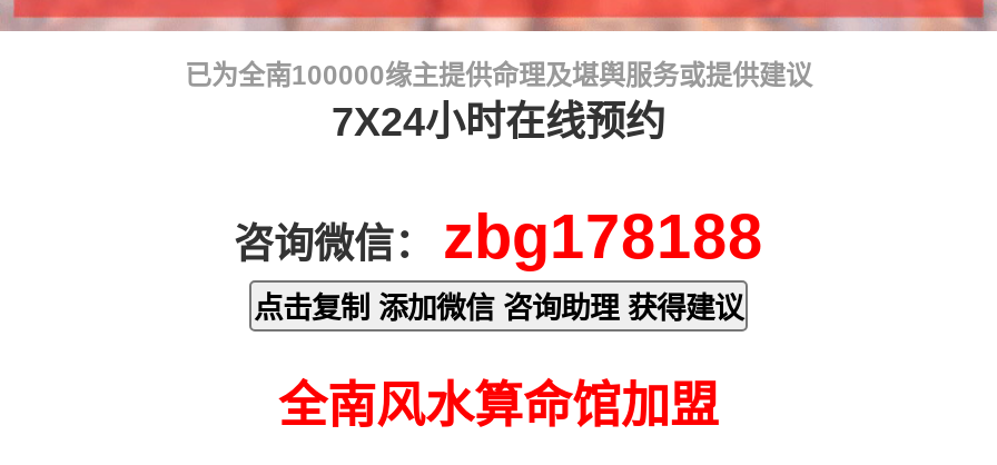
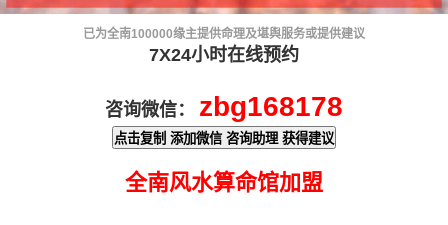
- 咨询微信： zbg178188
+ 咨询微信： zbg168178
